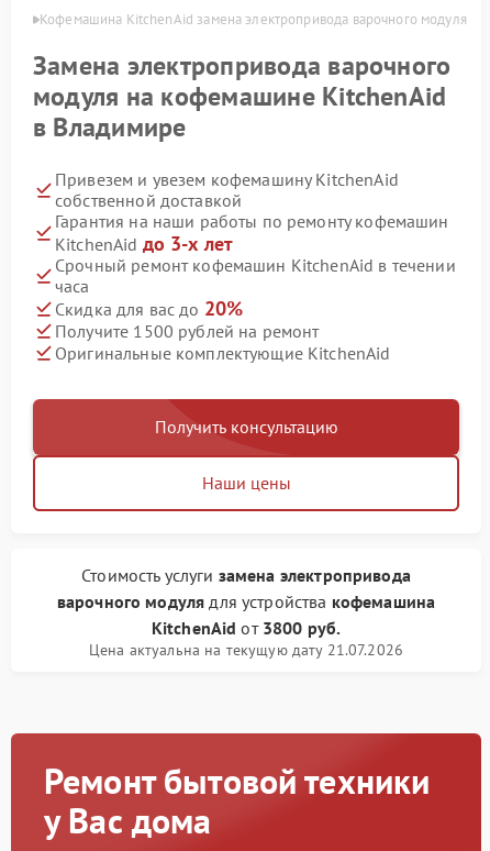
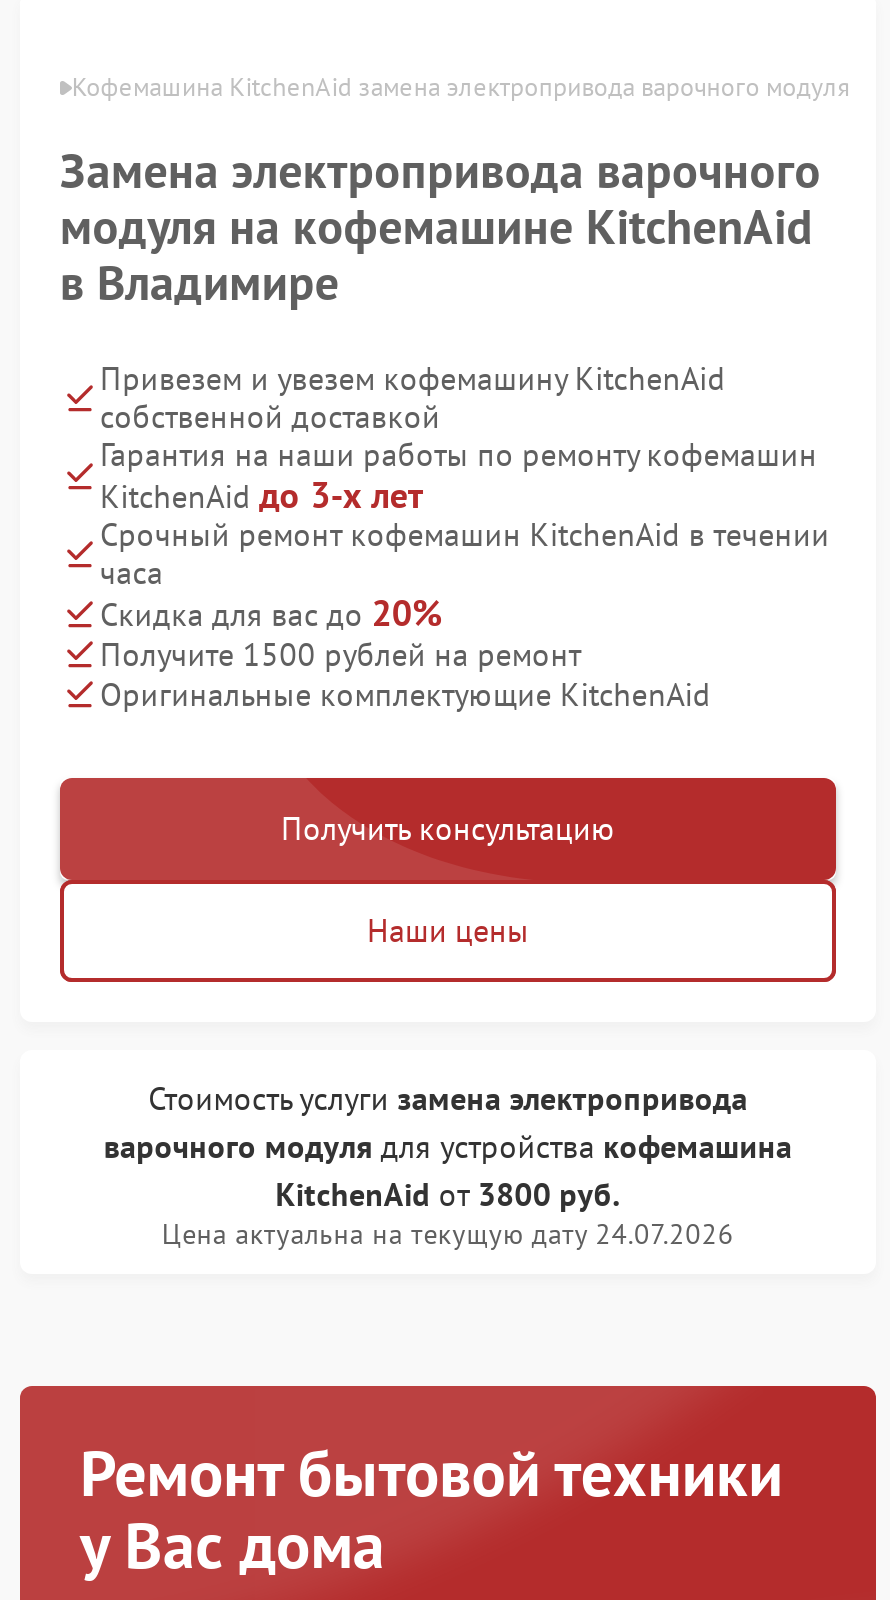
- Цена актуальна на текущую дату 21.07.2026
+ Цена актуальна на текущую дату 24.07.2026
